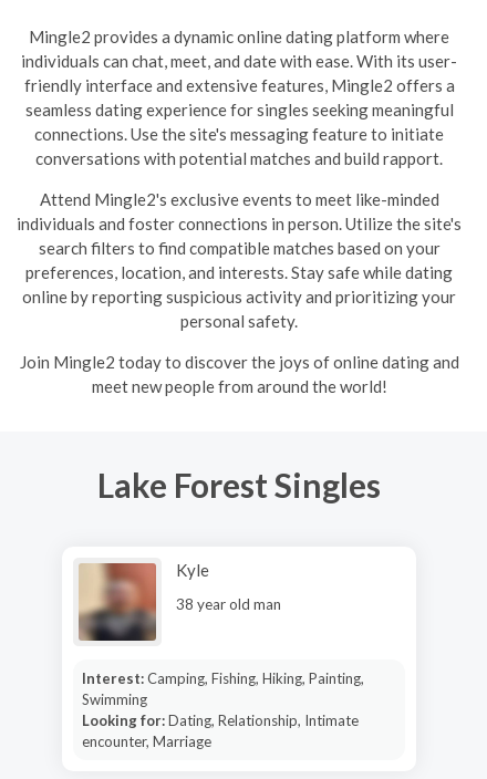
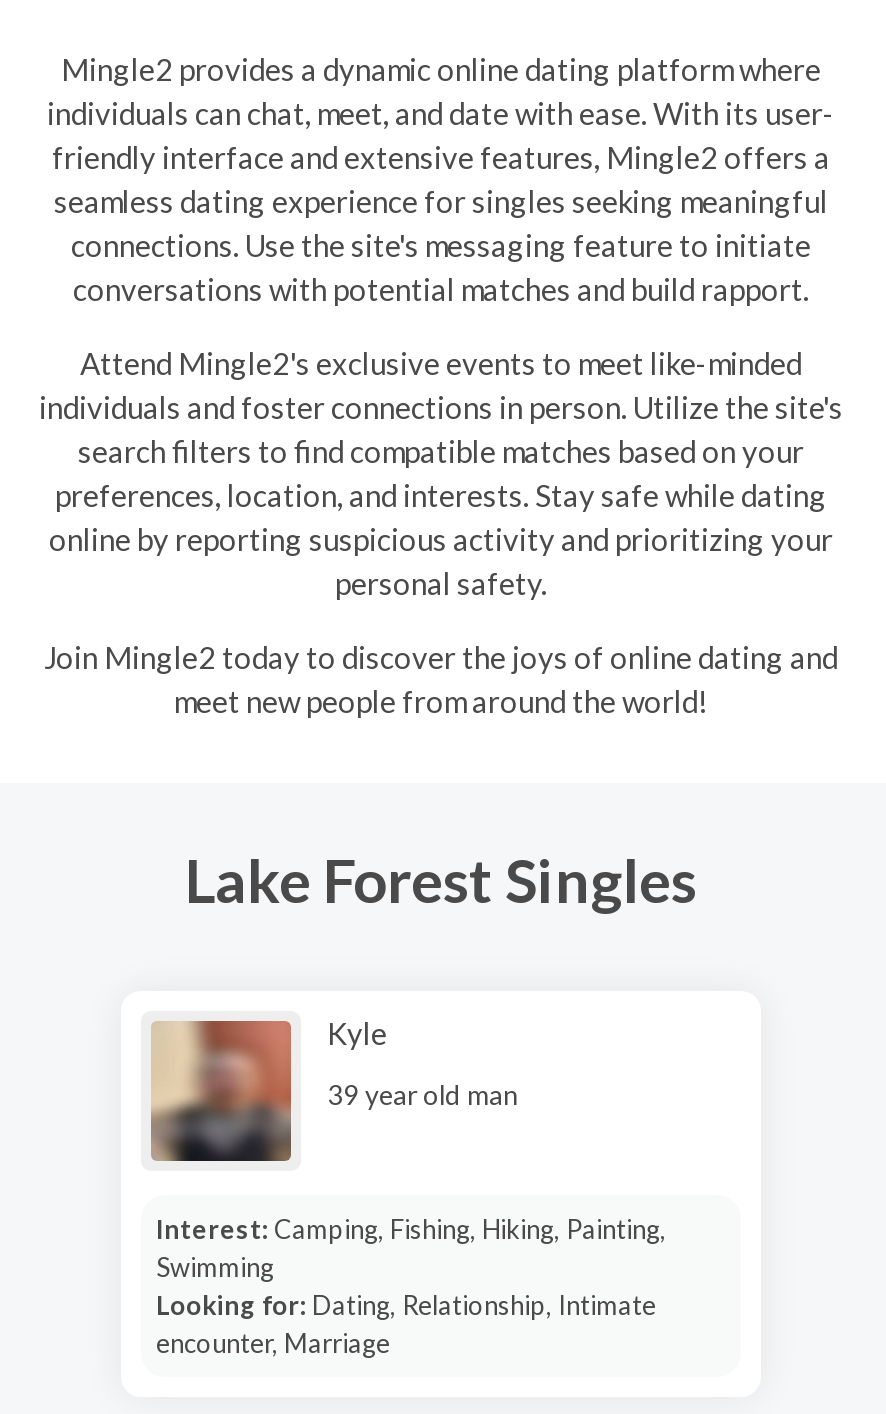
- 38 year old man
+ 39 year old man
